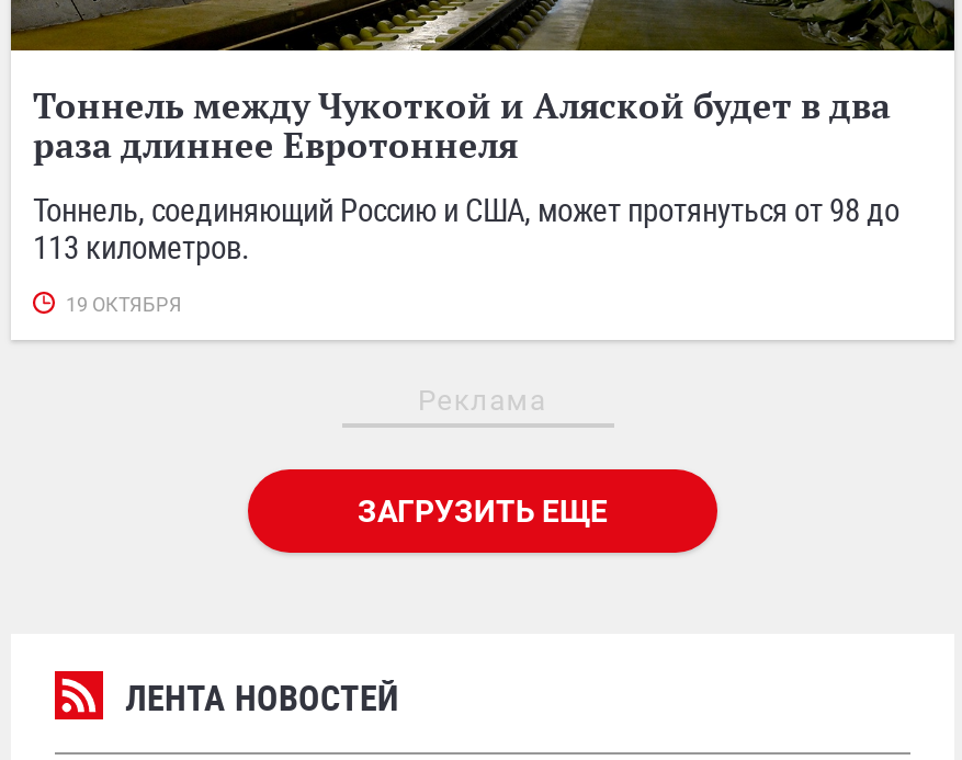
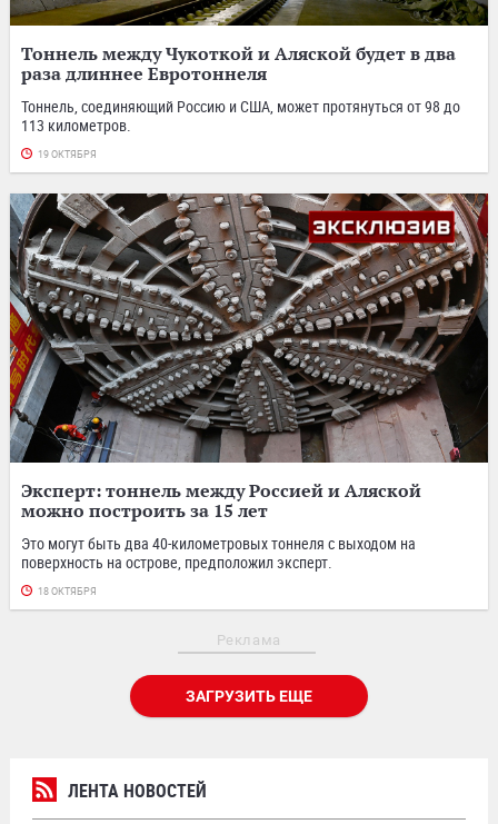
+ [image]
+ Эксперт: тоннель между Россией и Аляской
+ можно построить за 15 лет
+ Это могут быть два 40-километровых тоннеля с выходом на
+ поверхность на острове, предположил эксперт.
+ 18 ОКТЯБРЯ
